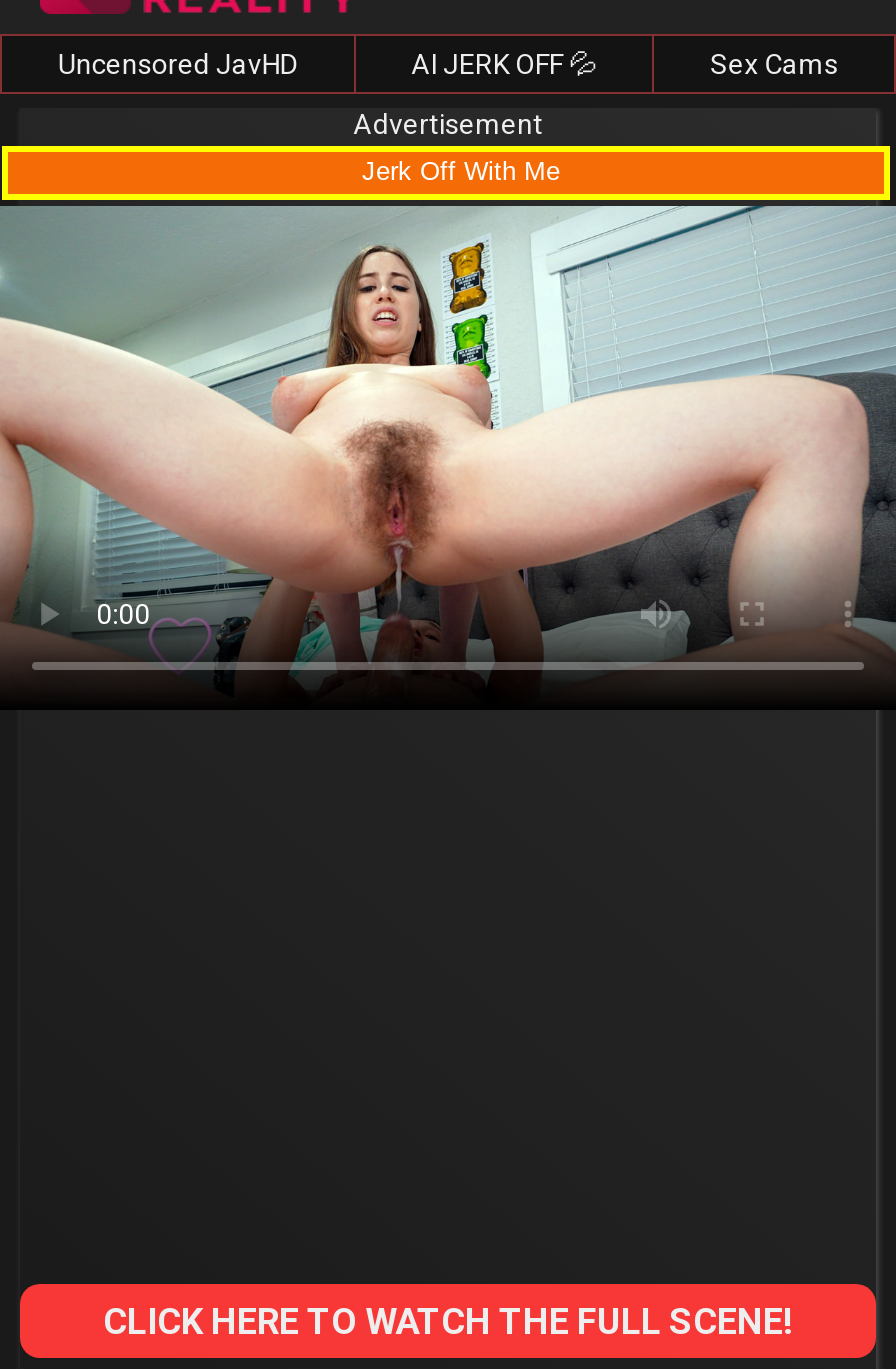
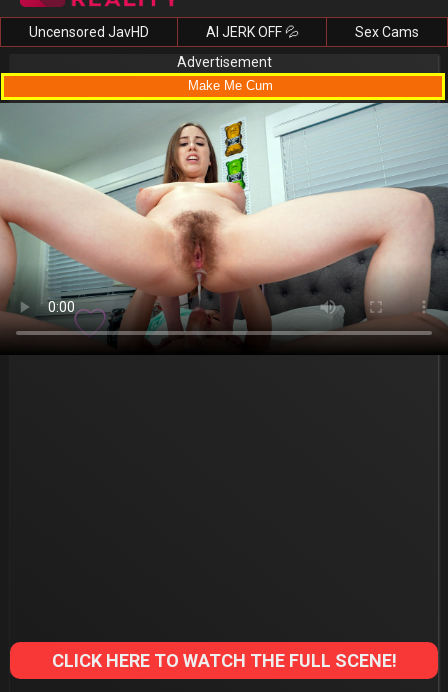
- Jerk Off With Me
+ Make Me Cum
